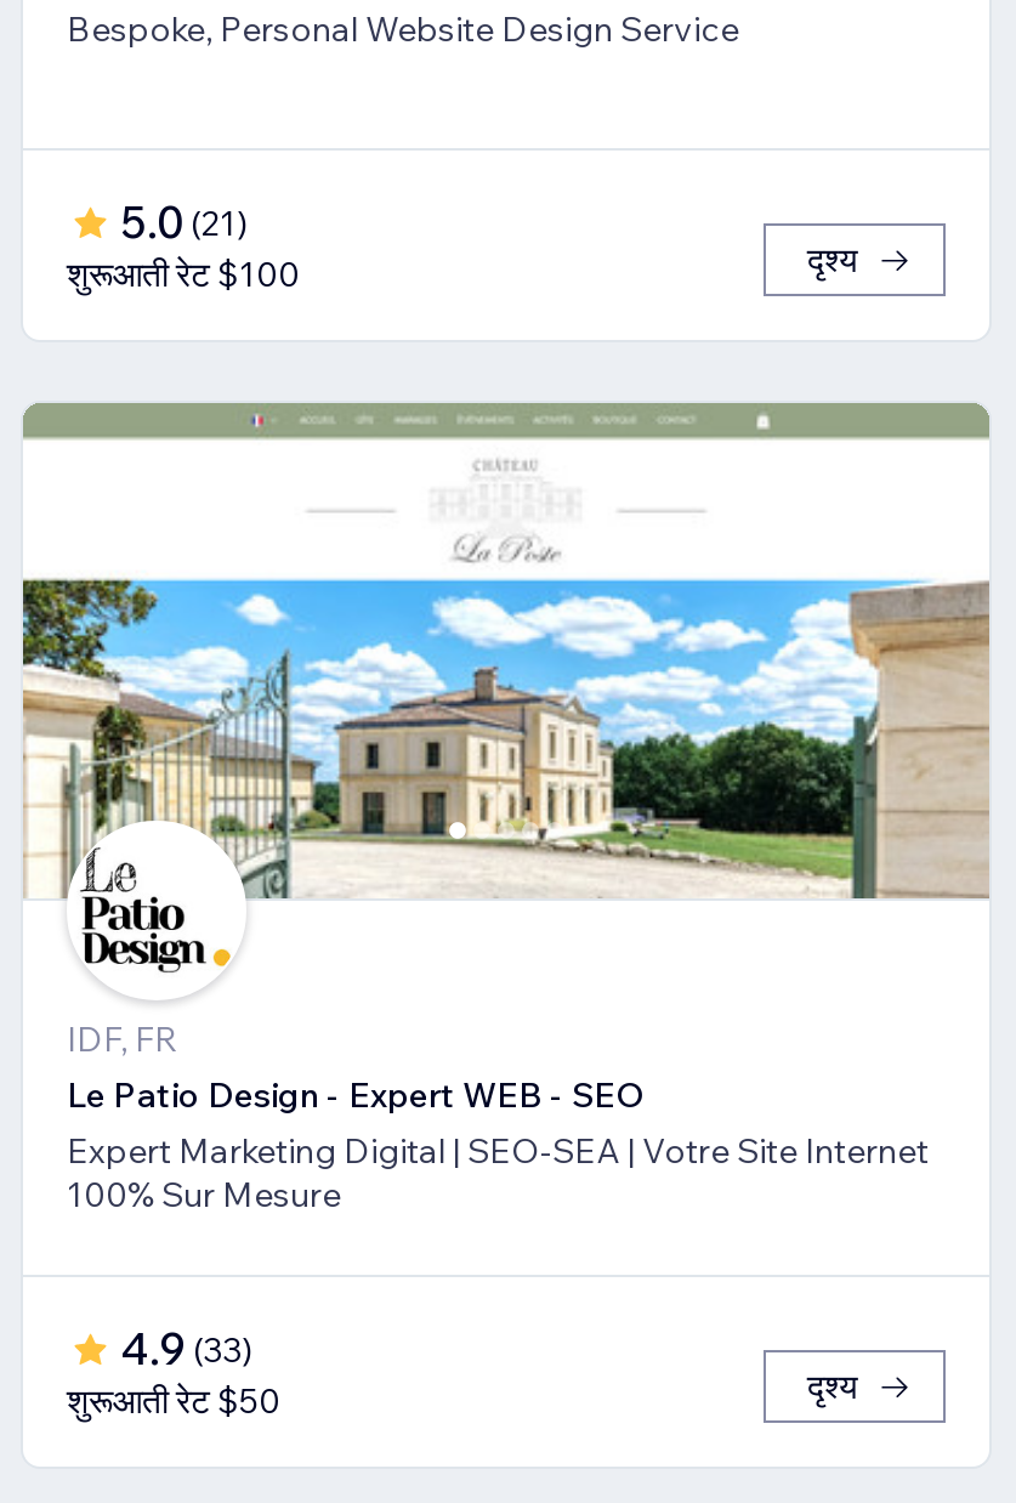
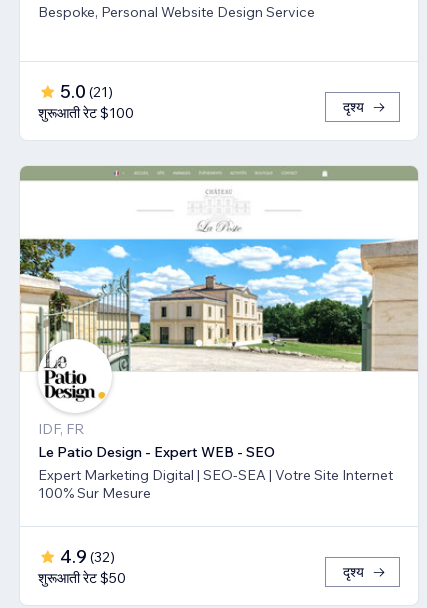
- 4.9 (33)
+ 4.9 (32)
